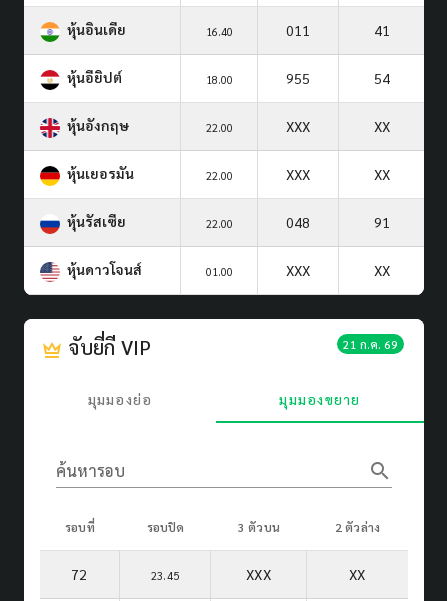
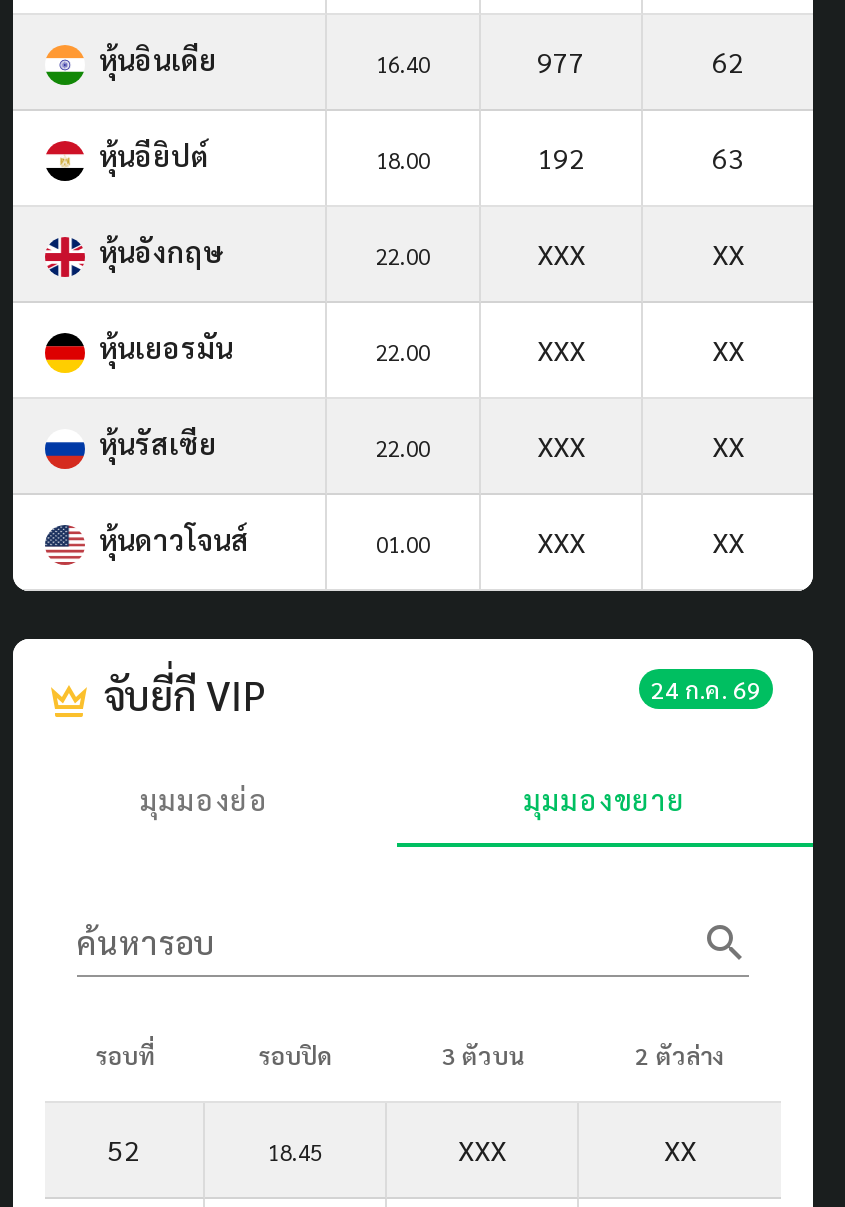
- 011
+ 977

- 41
+ 62

- 955
+ 192

- 54
+ 63

- 048
- 91
+ XXX
+ XX

- 21 ก.ค. 69
+ 24 ก.ค. 69

- 72
+ 52

- 23.45
+ 18.45
